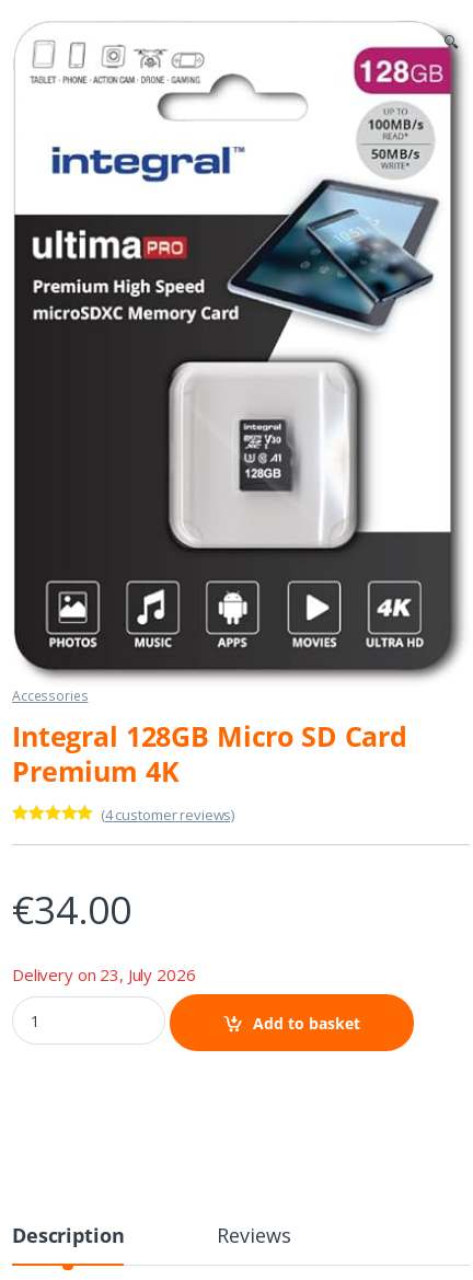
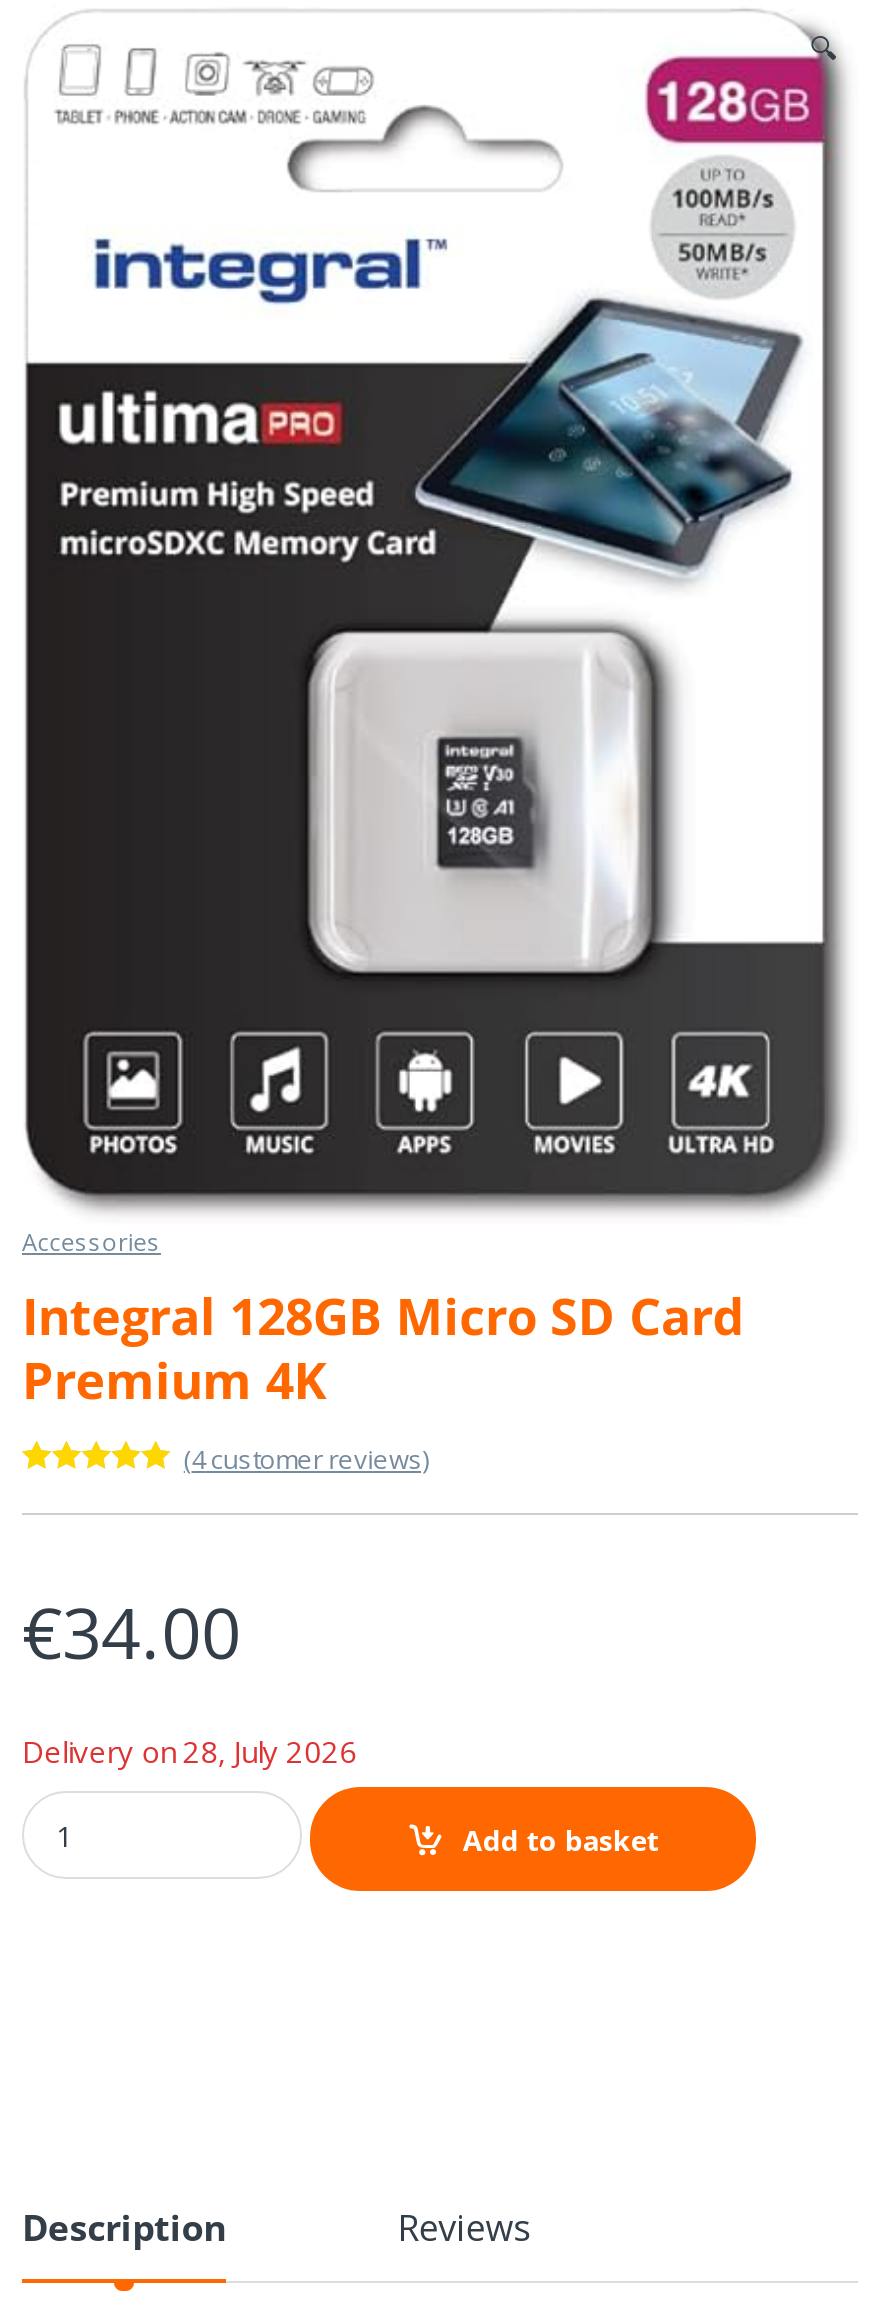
- Delivery on 23, July 2026
+ Delivery on 28, July 2026
